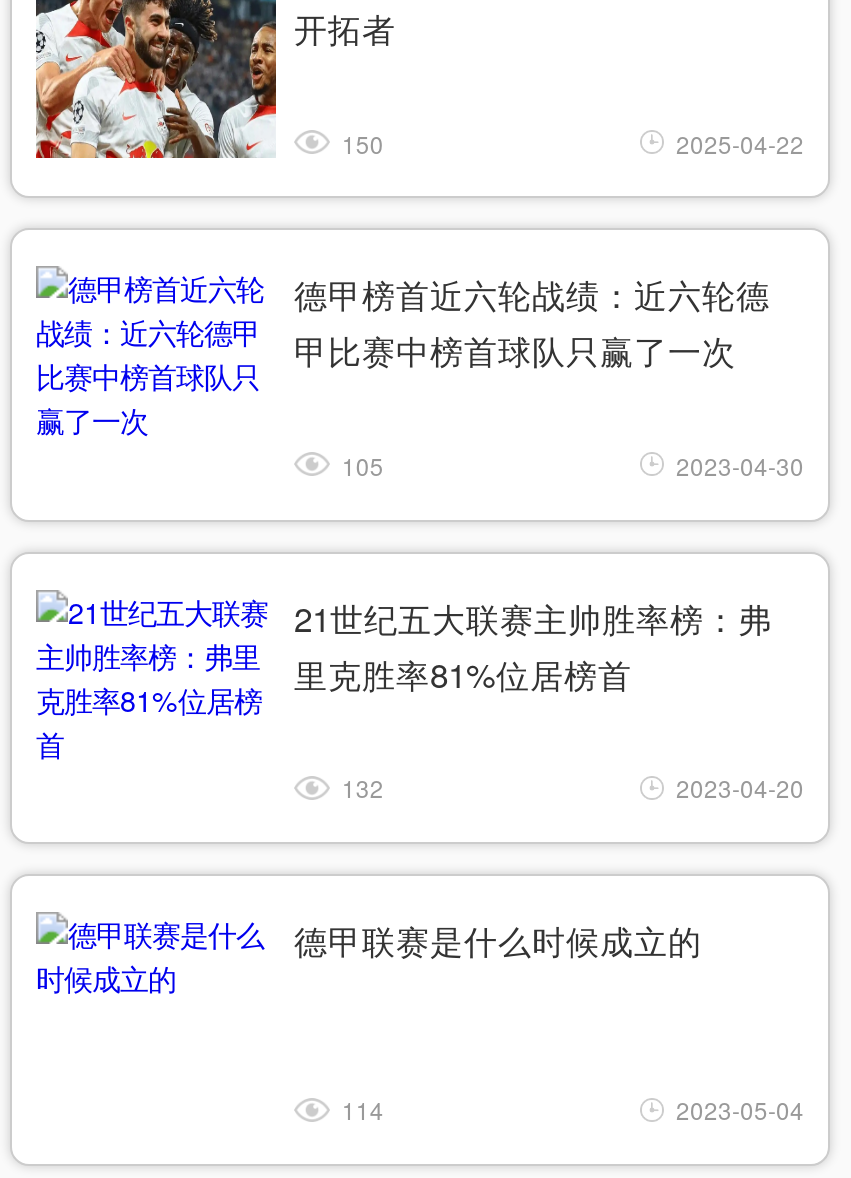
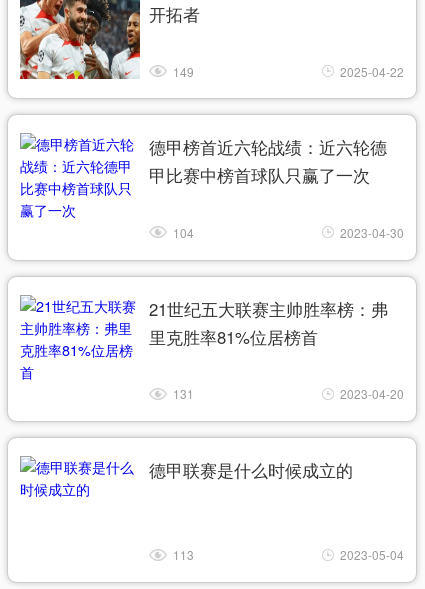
- 150
+ 149

- 105
+ 104

- 132
+ 131

- 114
+ 113
